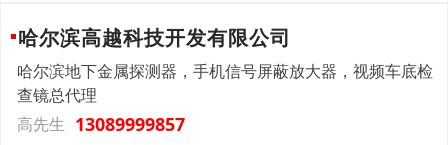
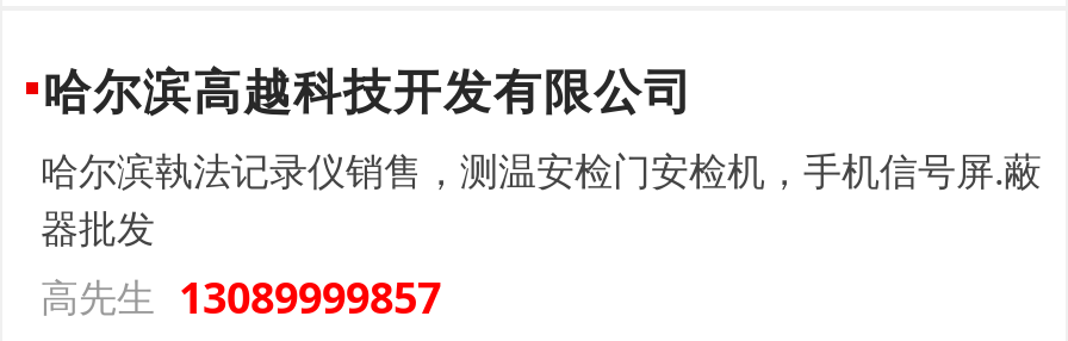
- 哈尔滨地下金属探测器，手机信号屏蔽放大器，视频车底检
- 查镜总代理
+ 哈尔滨執法记录仪销售，测温安检门安检机，手机信号屏.蔽
+ 器批发
